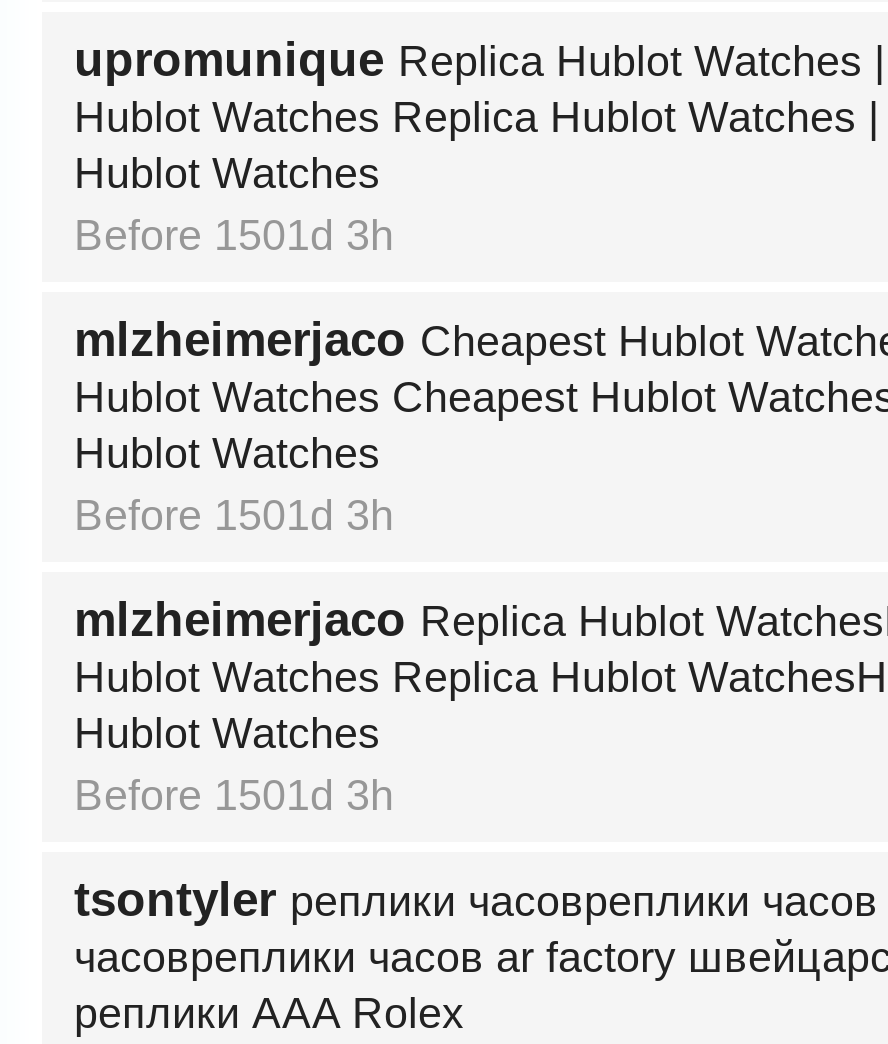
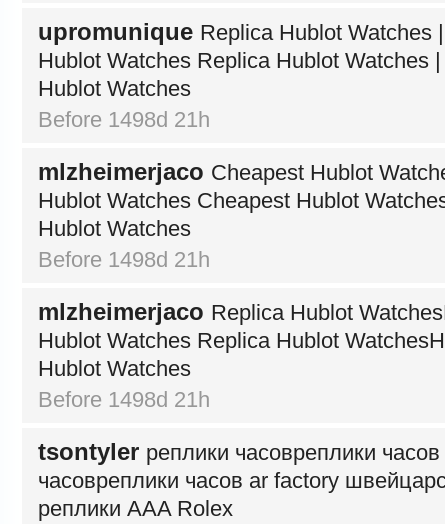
- Before 1501d 3h
+ Before 1498d 21h

- Before 1501d 3h
+ Before 1498d 21h

- Before 1501d 3h
+ Before 1498d 21h
